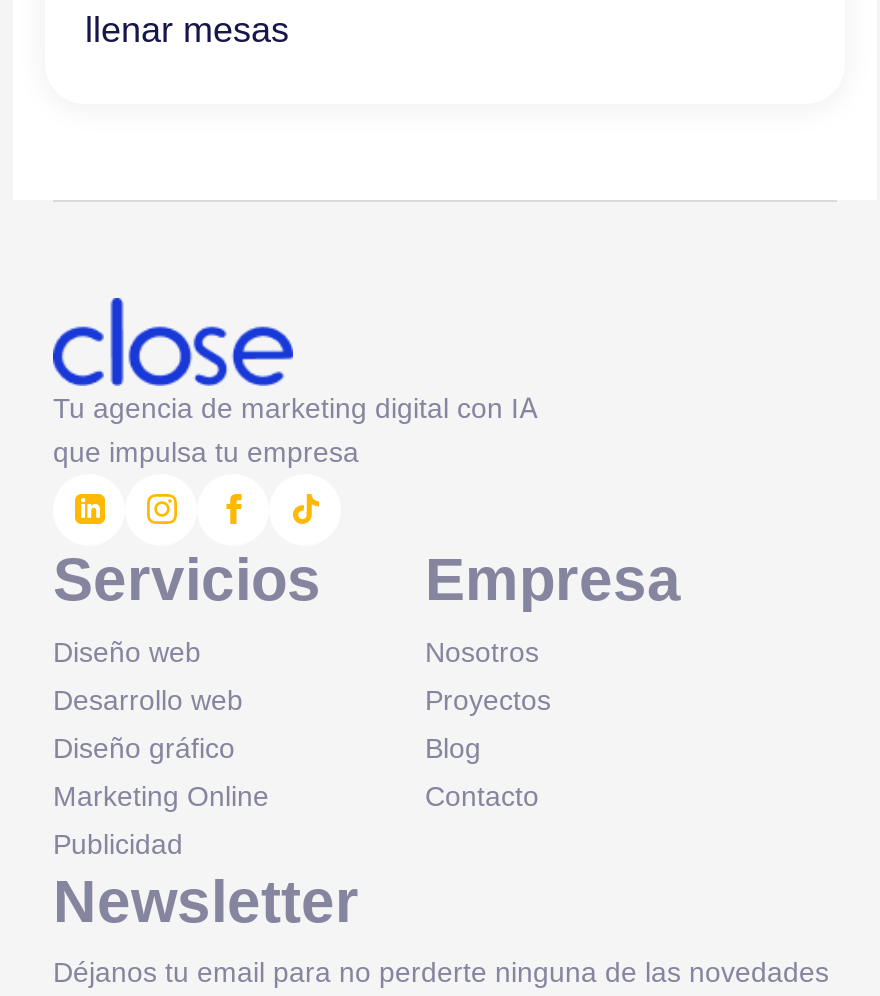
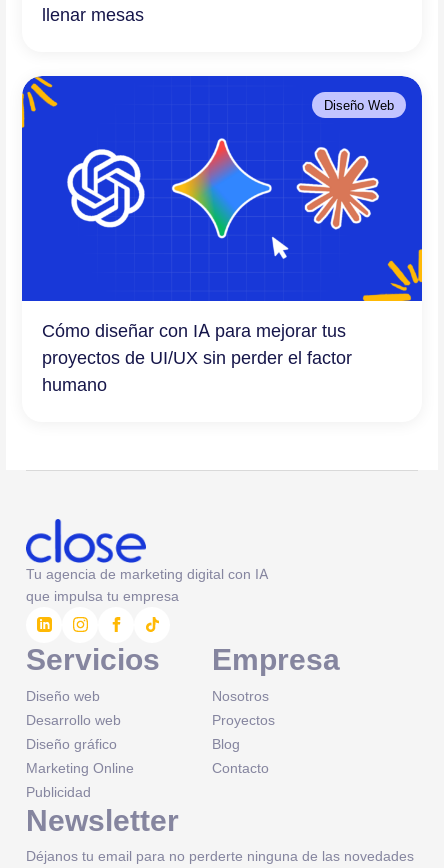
+ [image]
+ Diseño Web

+ Cómo diseñar con IA para mejorar tus
+ proyectos de UI/UX sin perder el factor
+ humano
